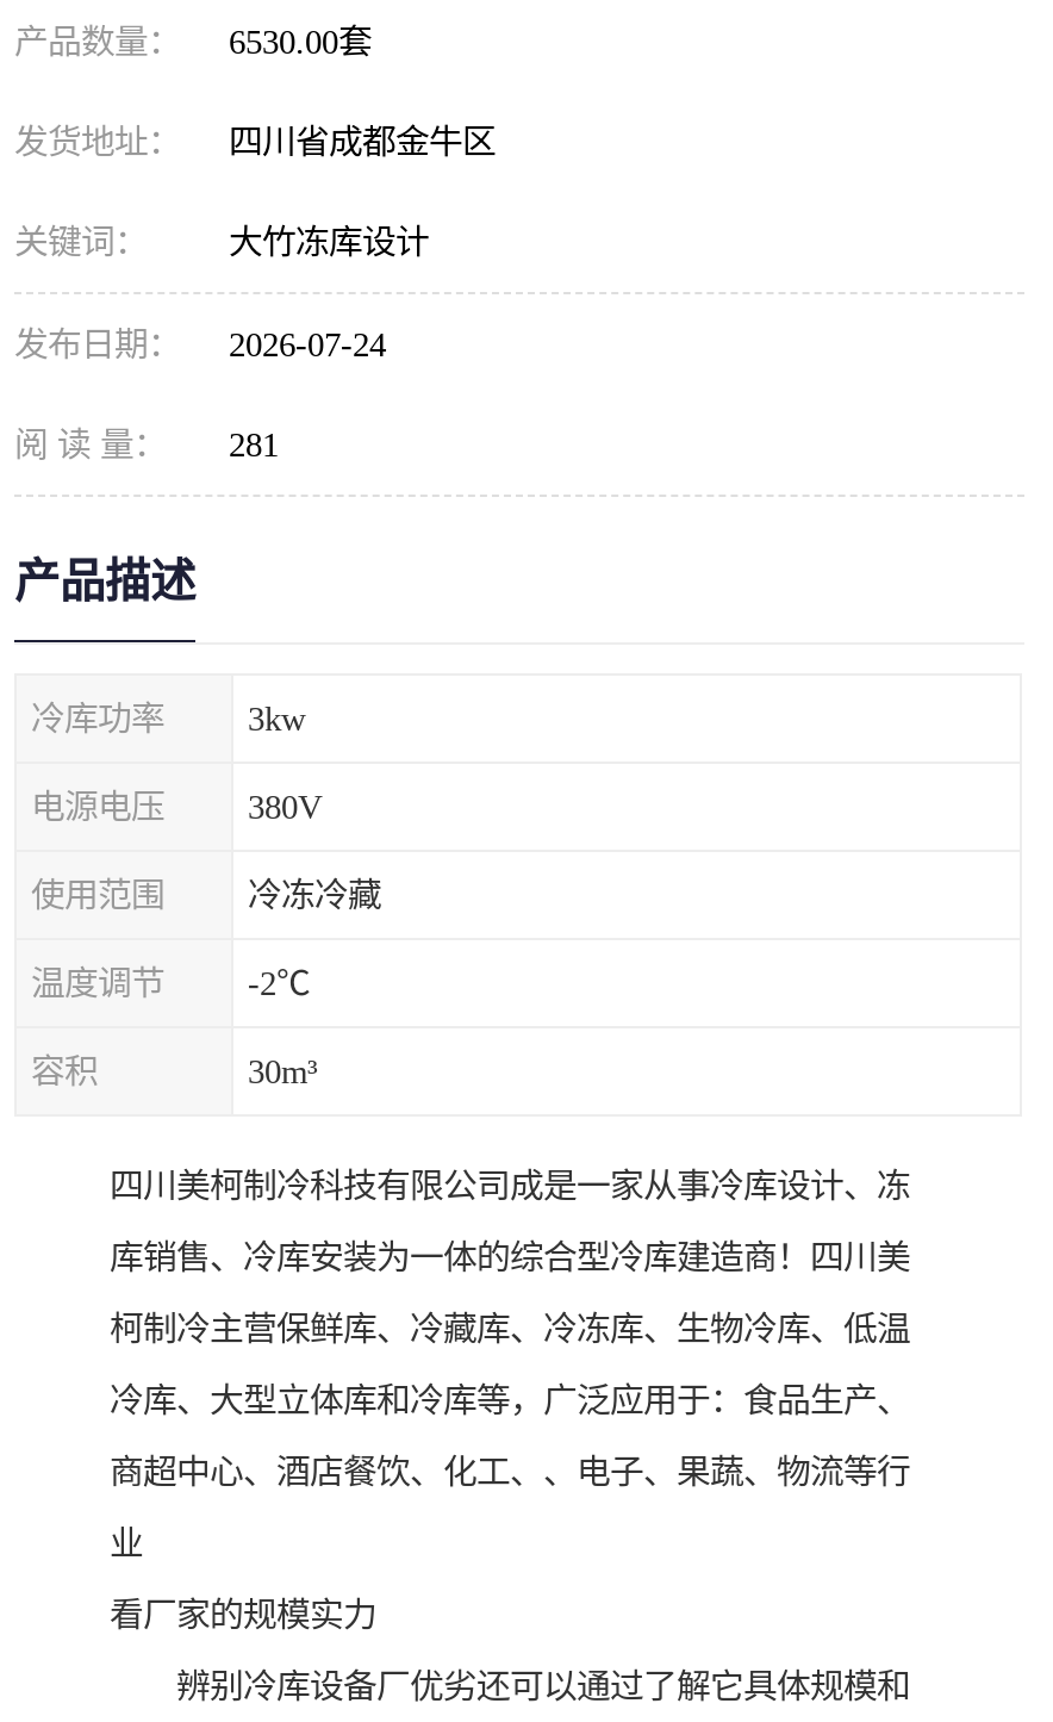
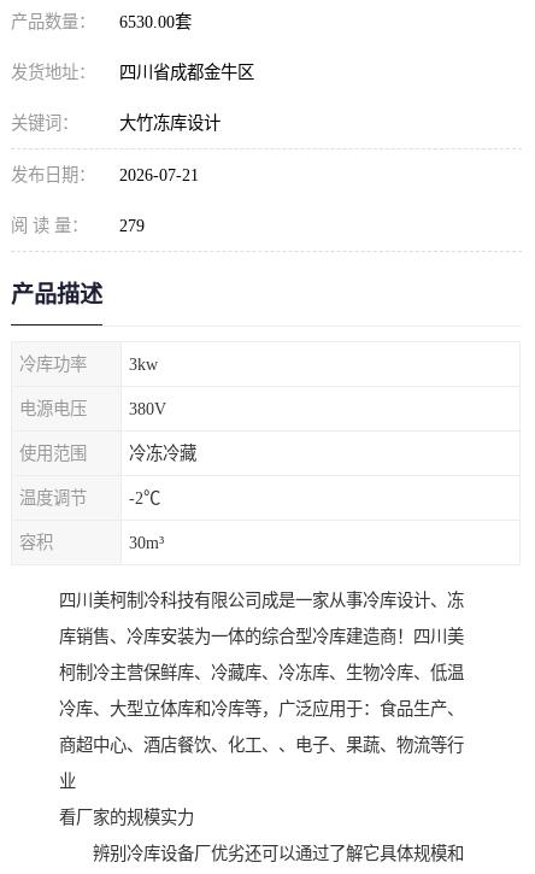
- 发布日期： 2026-07-24
+ 发布日期： 2026-07-21

- 阅 读 量： 281
+ 阅 读 量： 279
